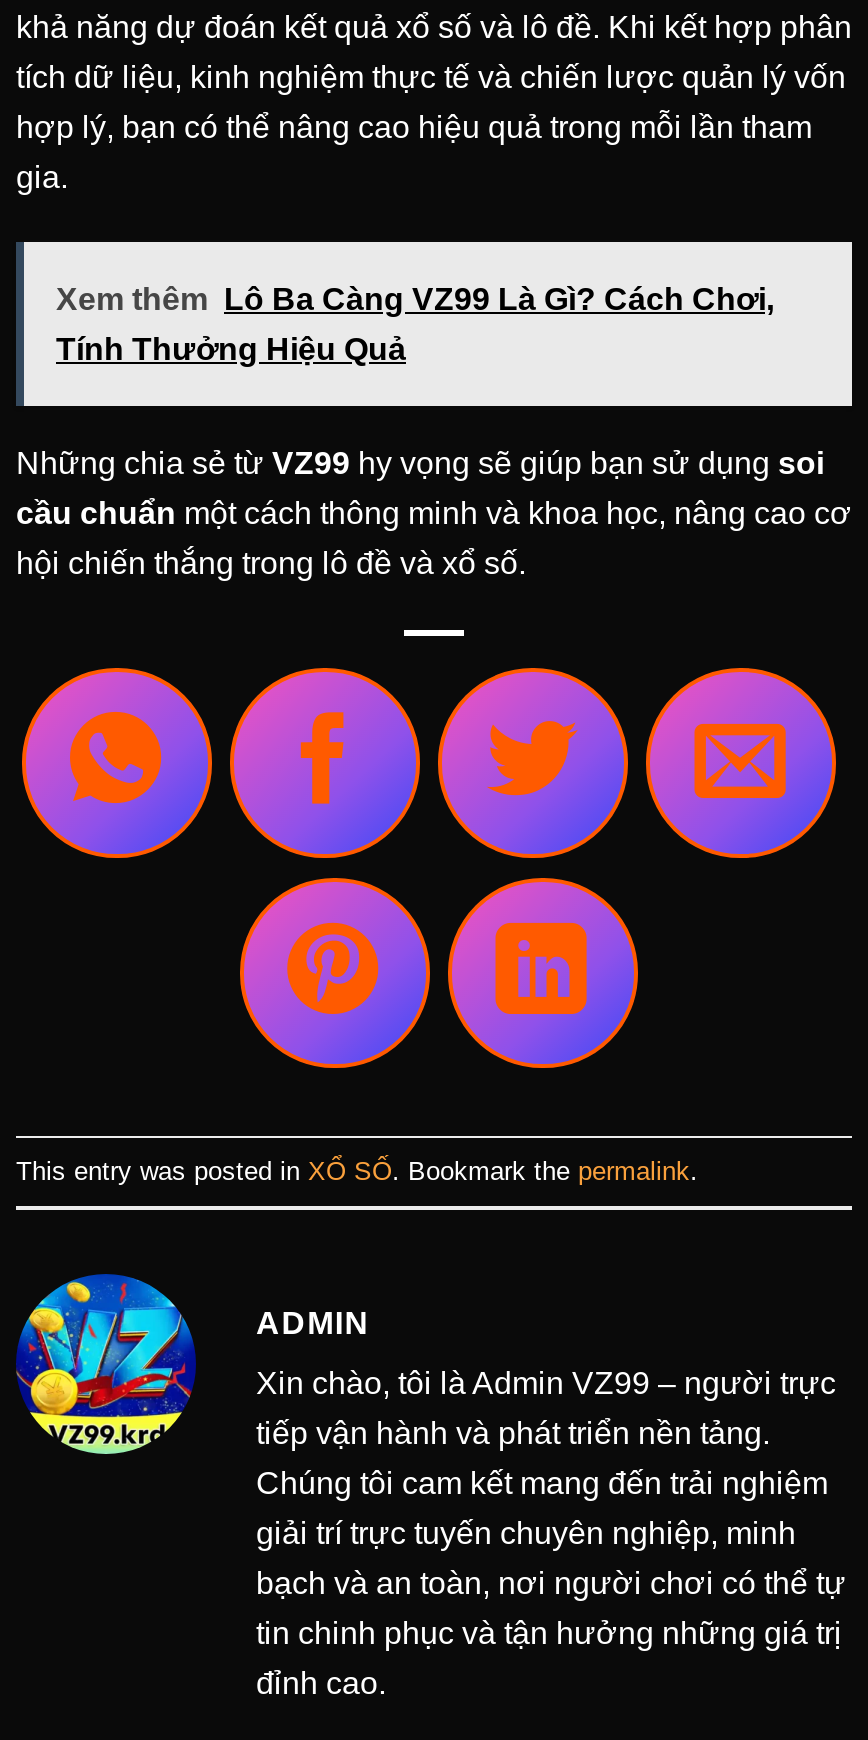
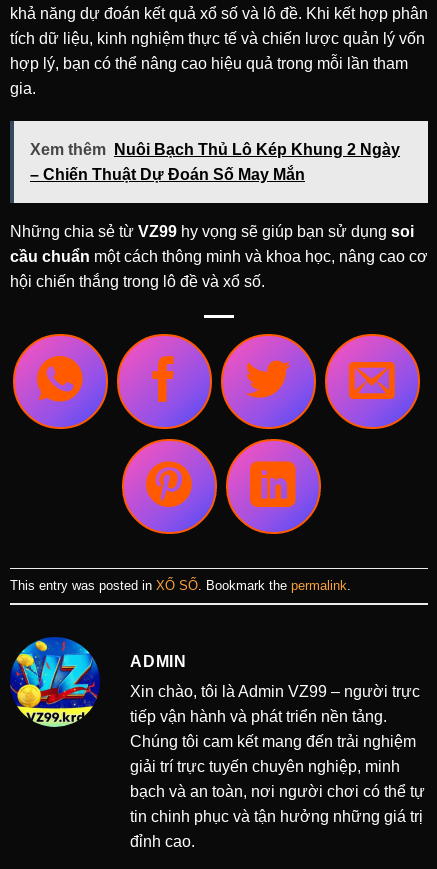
- Xem thêm Lô Ba Càng VZ99 Là Gì? Cách Chơi,
+ Xem thêm Nuôi Bạch Thủ Lô Kép Khung 2 Ngày

- Tính Thưởng Hiệu Quả
+ – Chiến Thuật Dự Đoán Số May Mắn
